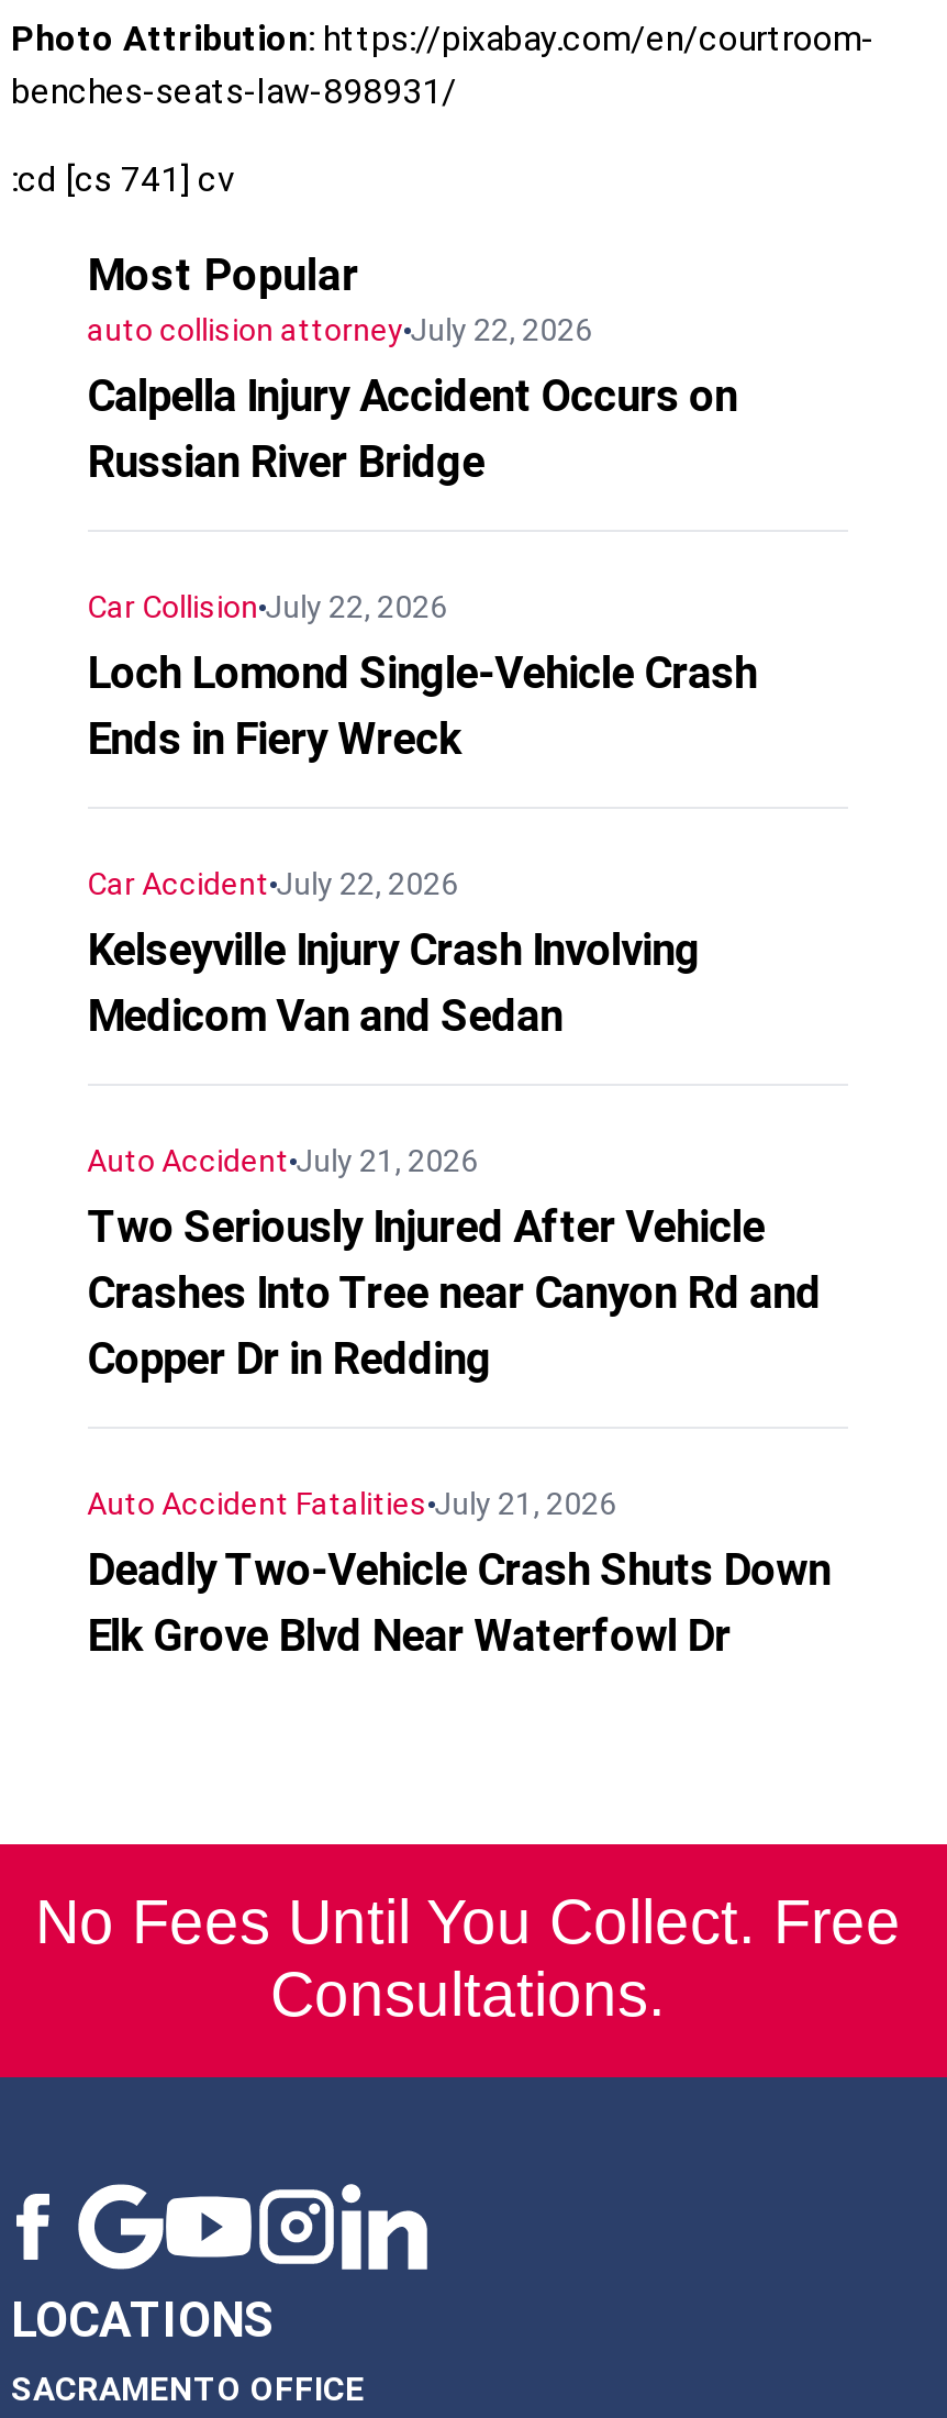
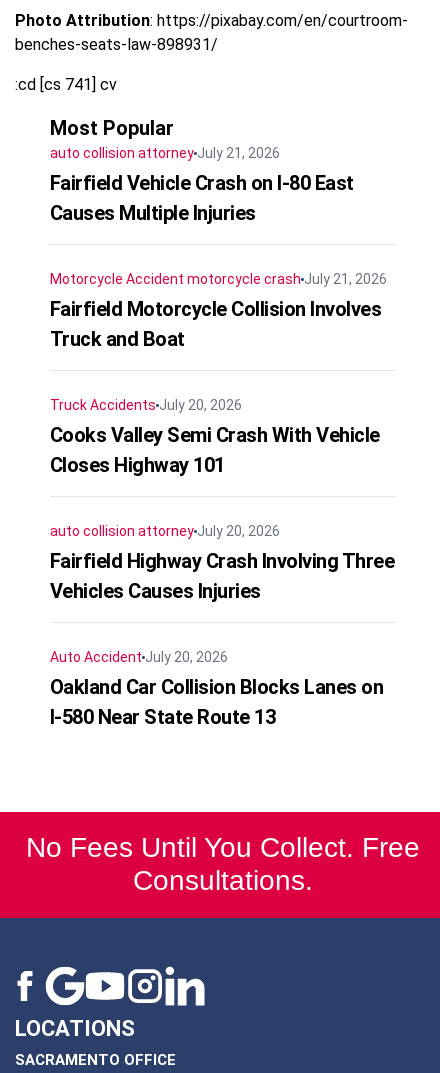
- auto collision attorney July 22, 2026
- Calpella Injury Accident Occurs on
- Russian River Bridge
+ auto collision attorney July 21, 2026
+ Fairfield Vehicle Crash on I-80 East
+ Causes Multiple Injuries

- Car Collision July 22, 2026
- Loch Lomond Single-Vehicle Crash
- Ends in Fiery Wreck
+ Motorcycle Accident motorcycle crash July 21, 2026
+ Fairfield Motorcycle Collision Involves
+ Truck and Boat

- Car Accident July 22, 2026
- Kelseyville Injury Crash Involving
- Medicom Van and Sedan
+ Truck Accidents July 20, 2026
+ Cooks Valley Semi Crash With Vehicle
+ Closes Highway 101

- Auto Accident July 21, 2026
- Two Seriously Injured After Vehicle
- Crashes Into Tree near Canyon Rd and
- Copper Dr in Redding
+ auto collision attorney July 20, 2026
+ Fairfield Highway Crash Involving Three
+ Vehicles Causes Injuries

- Auto Accident Fatalities July 21, 2026
- Deadly Two-Vehicle Crash Shuts Down
- Elk Grove Blvd Near Waterfowl Dr
+ Auto Accident July 20, 2026
+ Oakland Car Collision Blocks Lanes on
+ I-580 Near State Route 13
